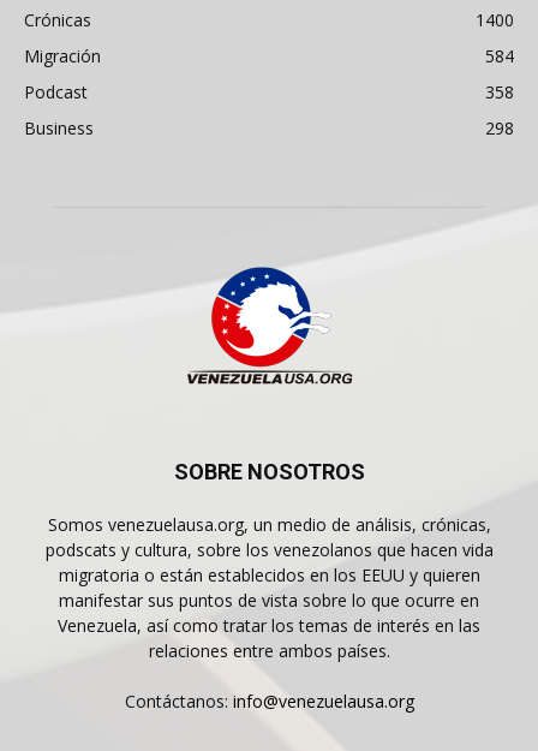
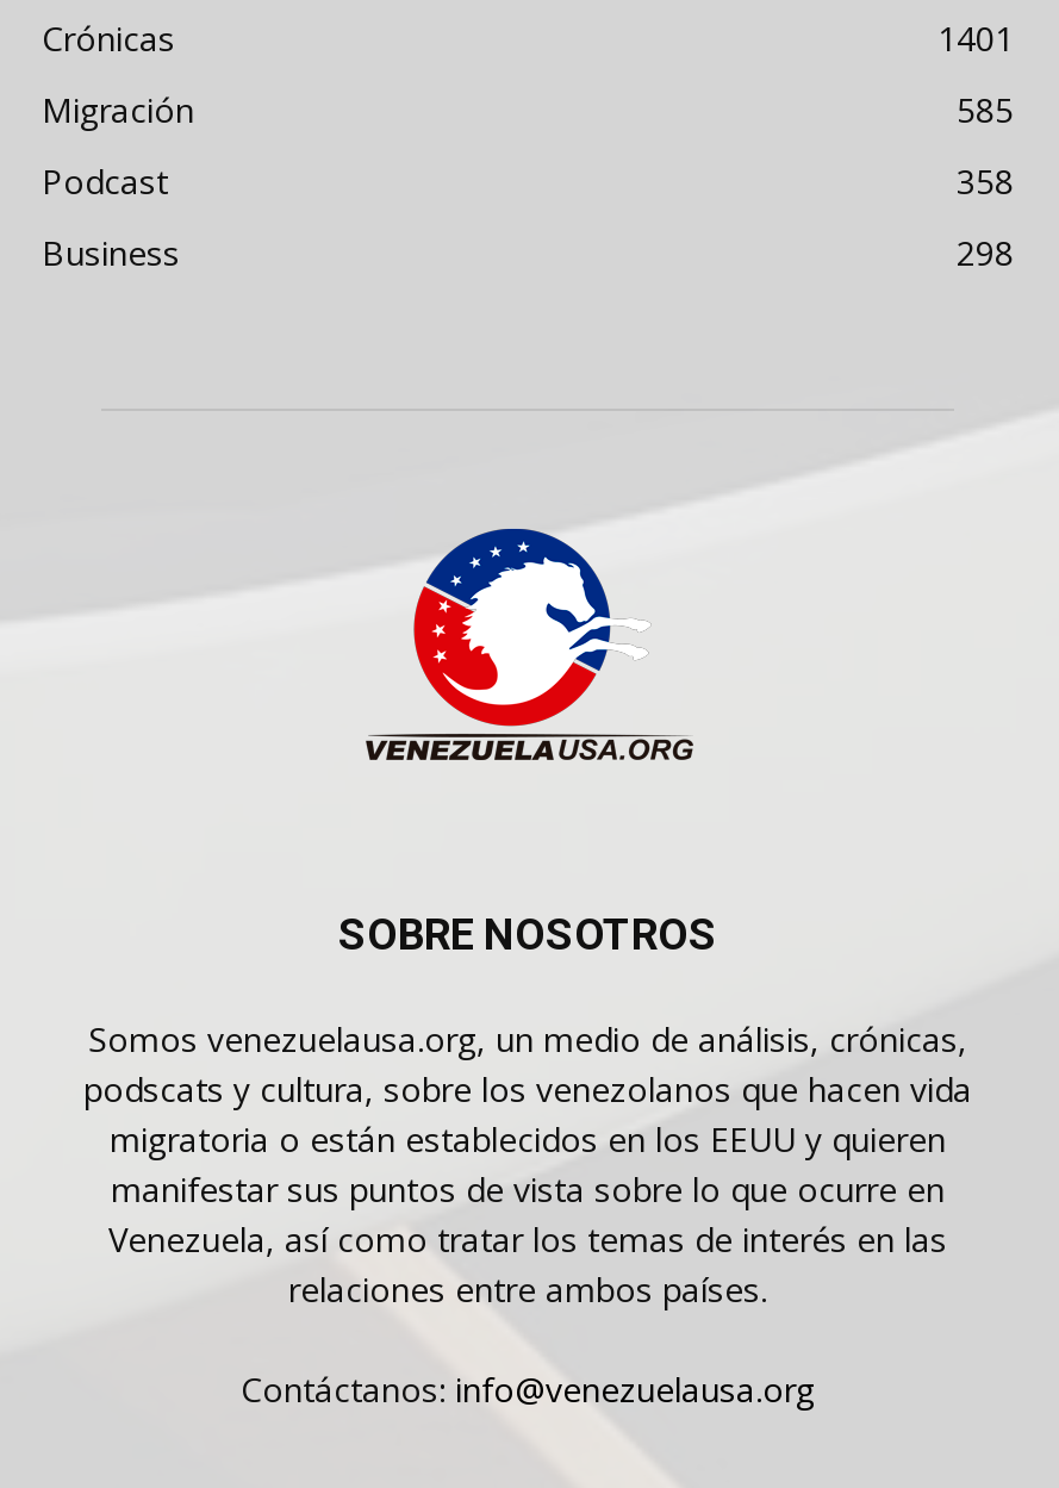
- 1400
+ 1401

- 584
+ 585
